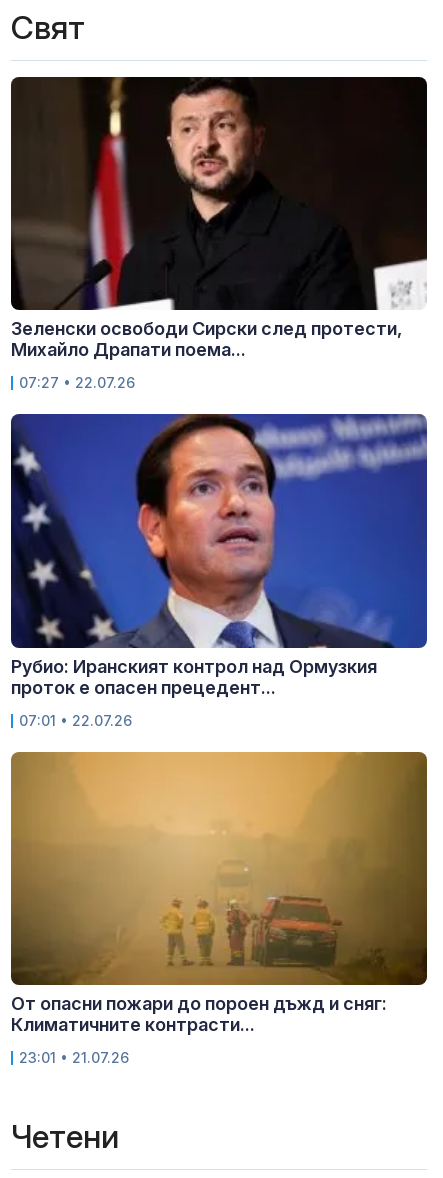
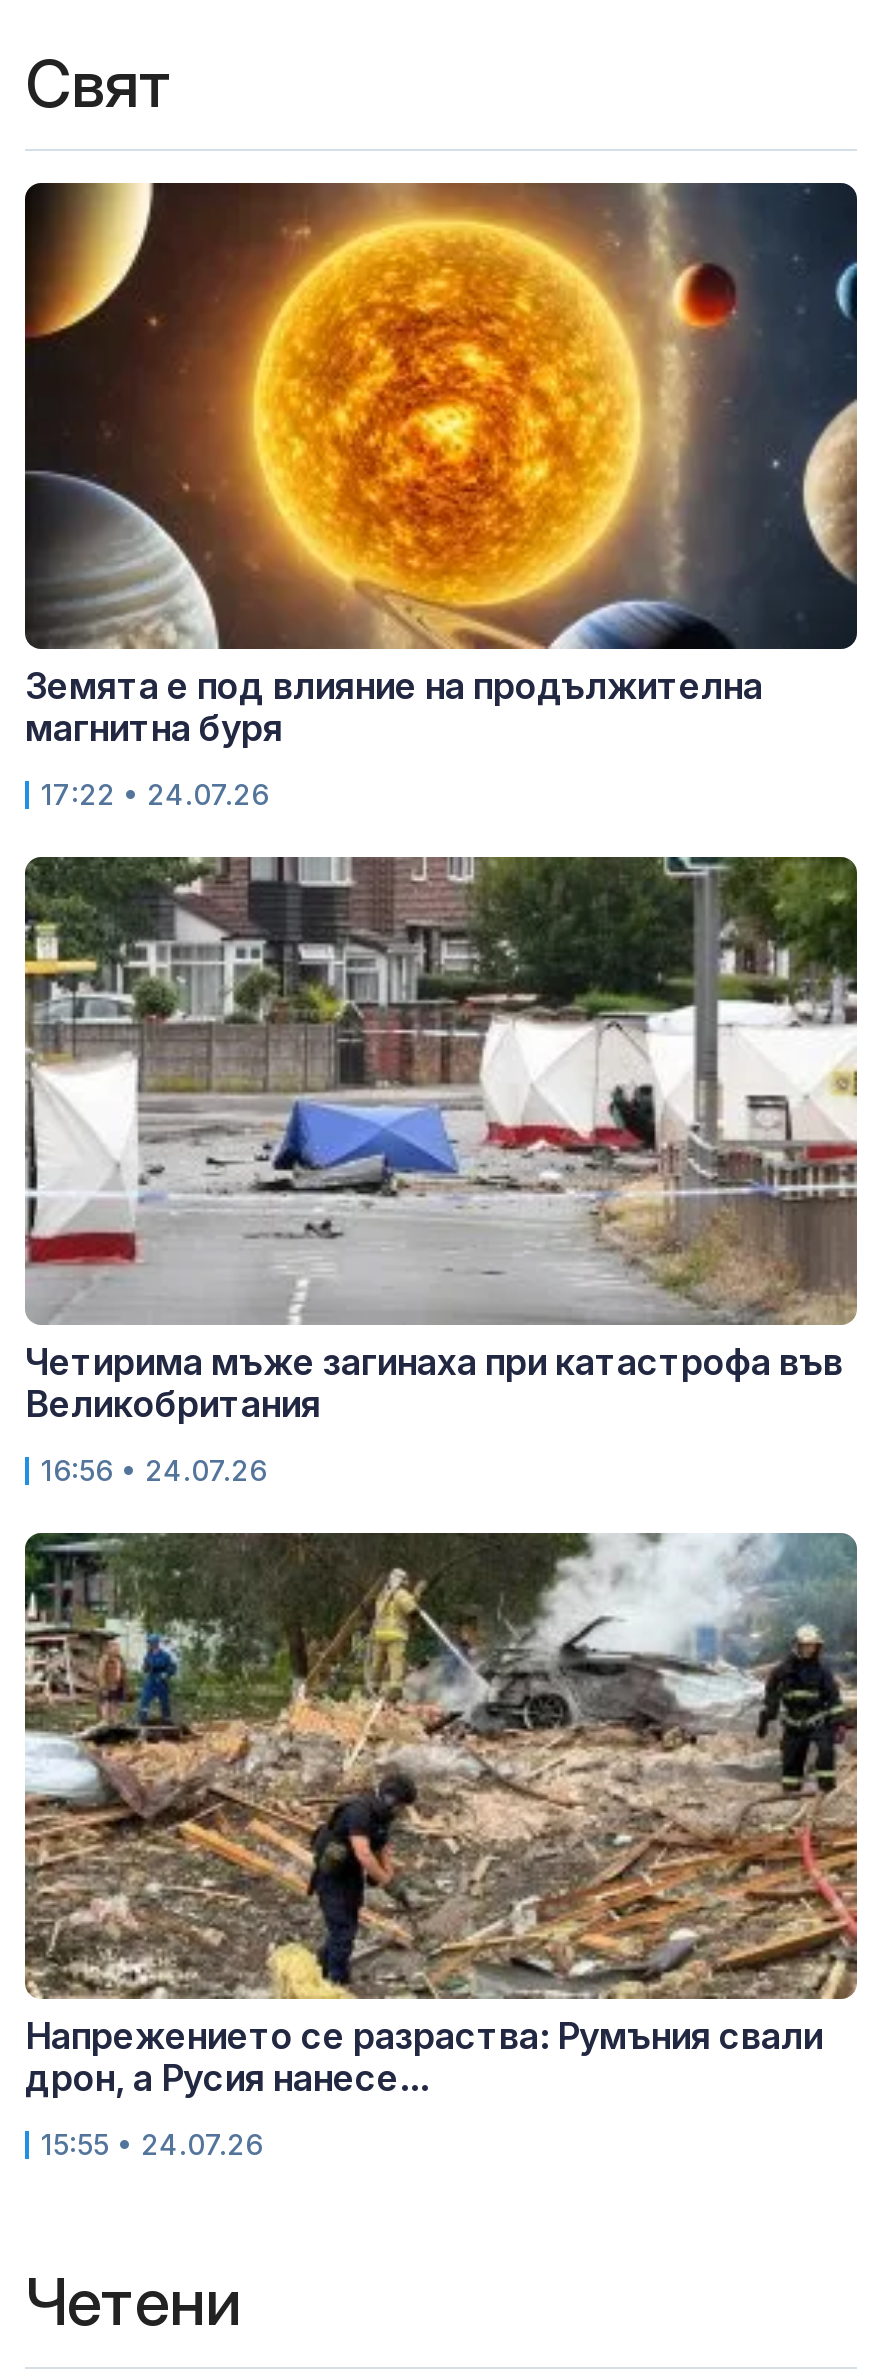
- [image]
- Зеленски освободи Сирски след протести,
- Михайло Драпати поема...
+ [image]
+ Земята е под влияние на продължителна
+ магнитна буря

- 07:27 • 22.07.26
+ 17:22 • 24.07.26

- [image]
- Рубио: Иранският контрол над Ормузкия
- проток е опасен прецедент...
+ [image]
+ Четирима мъже загинаха при катастрофа във
+ Великобритания

- 07:01 • 22.07.26
+ 16:56 • 24.07.26

- [image]
- От опасни пожари до пороен дъжд и сняг:
- Климатичните контрасти...
+ [image]
+ Напрежението се разраства: Румъния свали
+ дрон, а Русия нанесе...

- 23:01 • 21.07.26
+ 15:55 • 24.07.26
